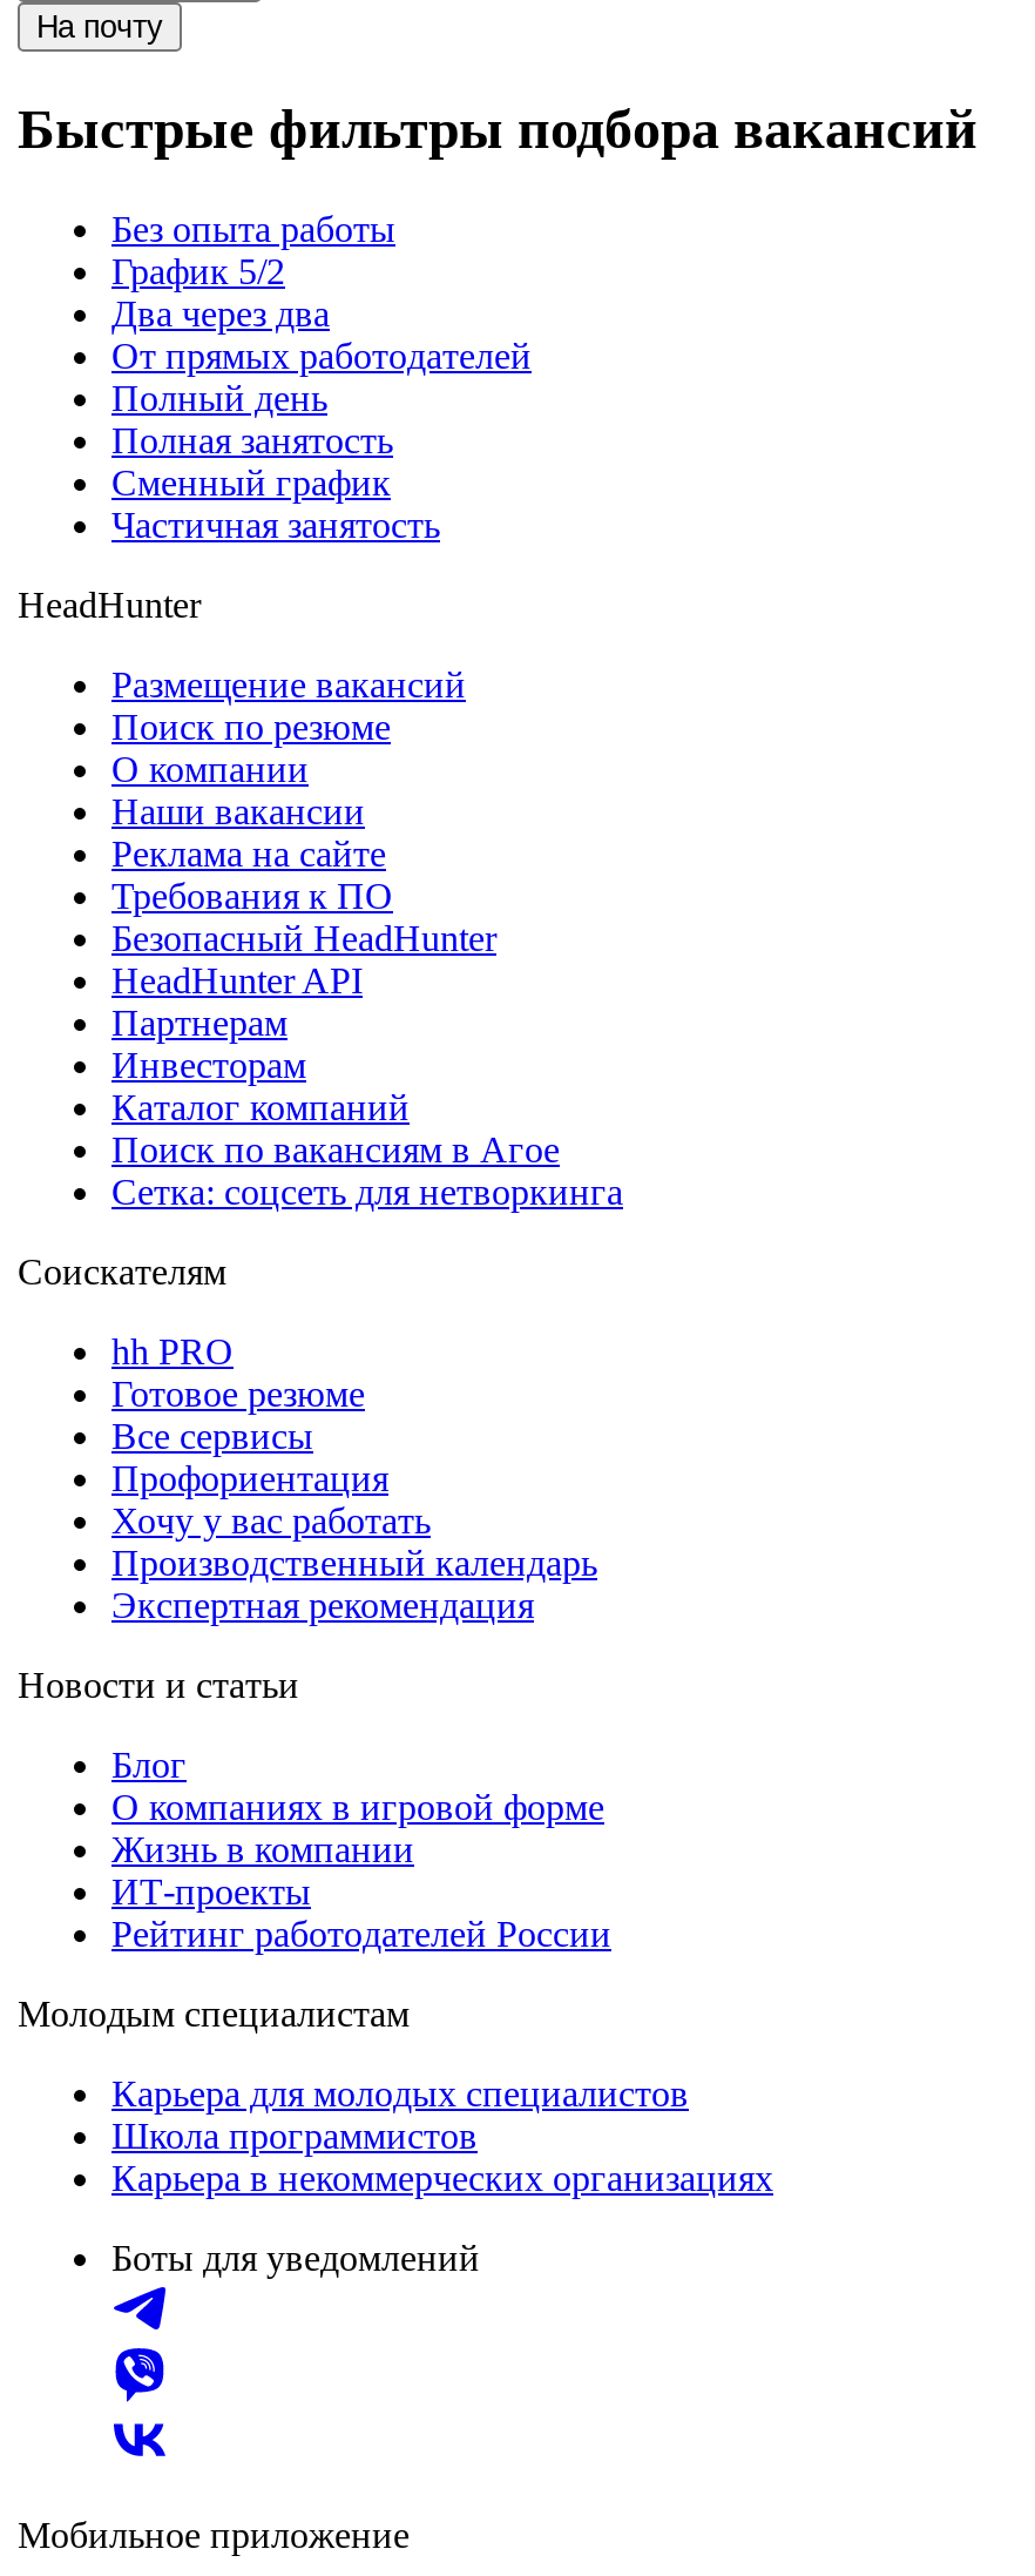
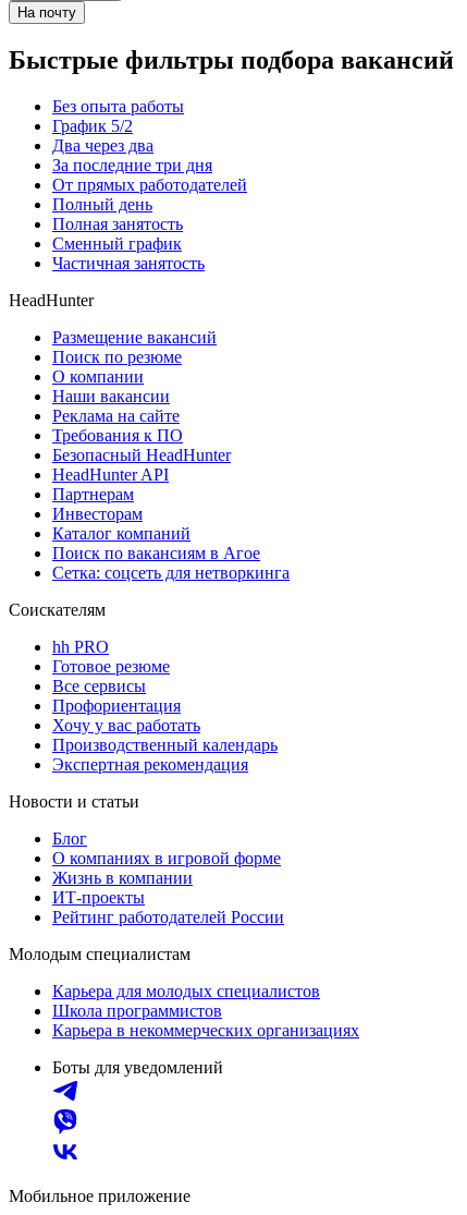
+ За последние три дня
